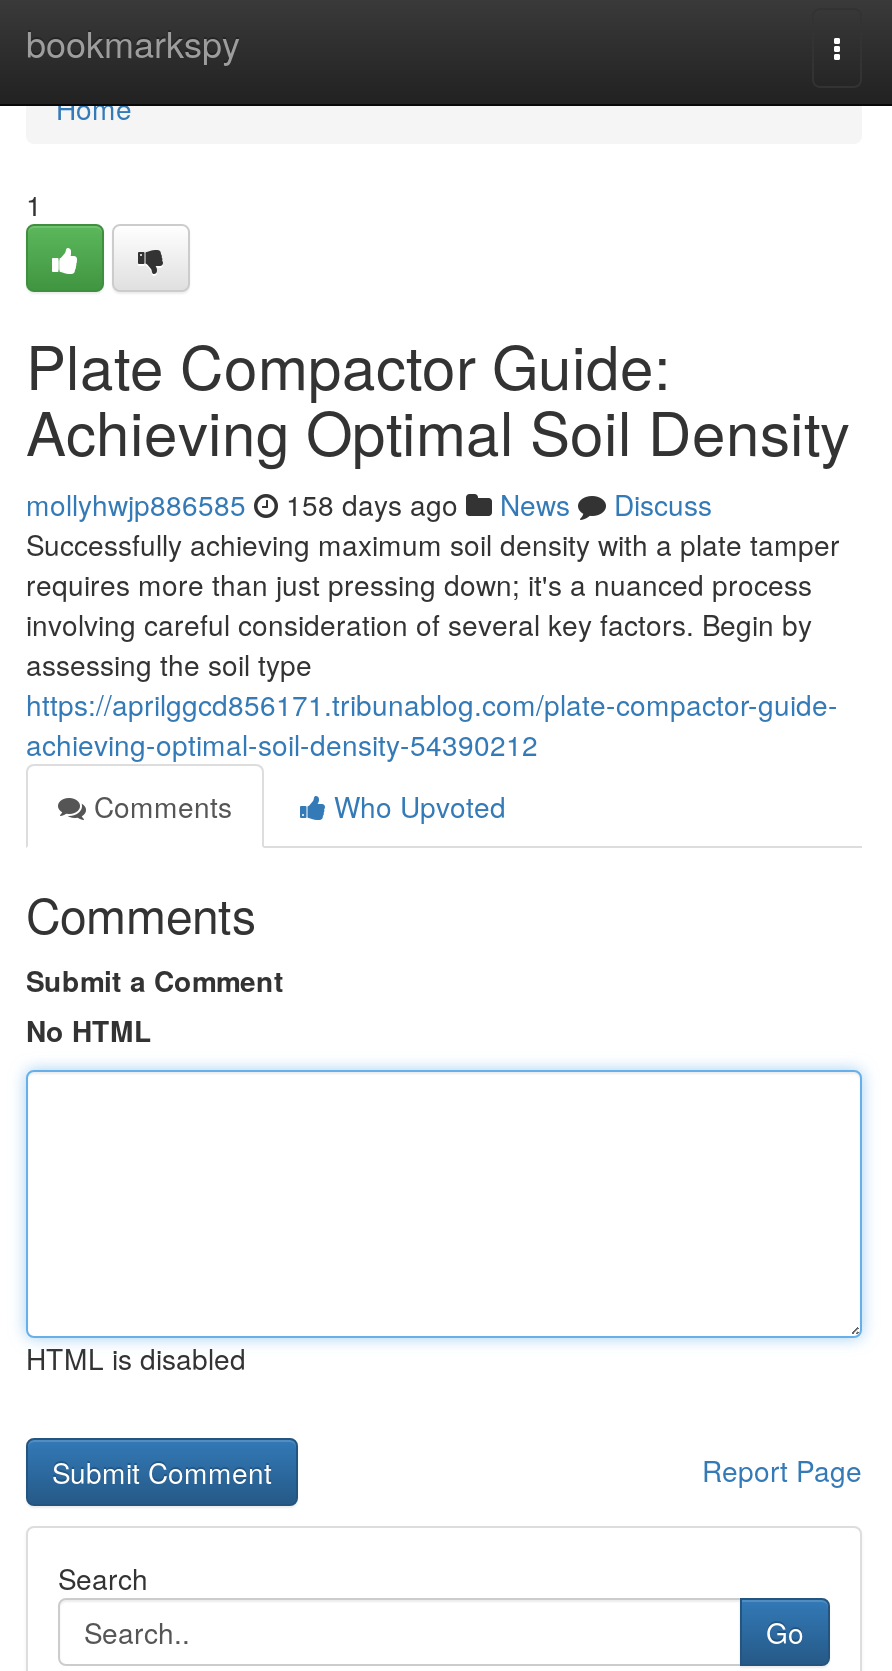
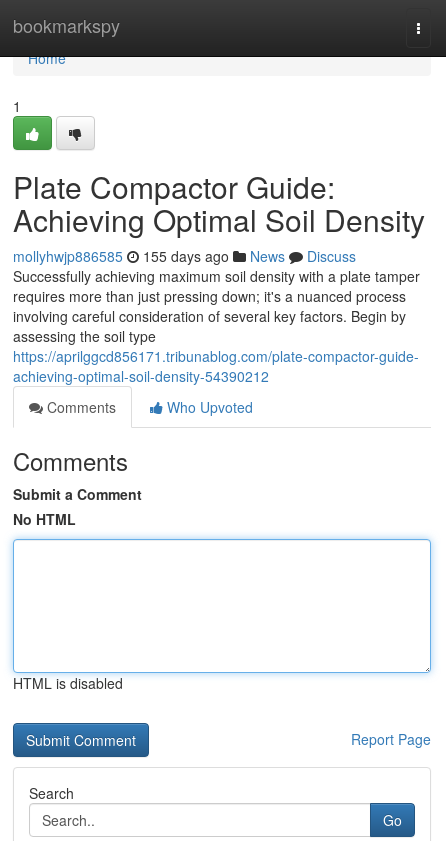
- mollyhwjp886585 158 days ago News Discuss
+ mollyhwjp886585 155 days ago News Discuss
